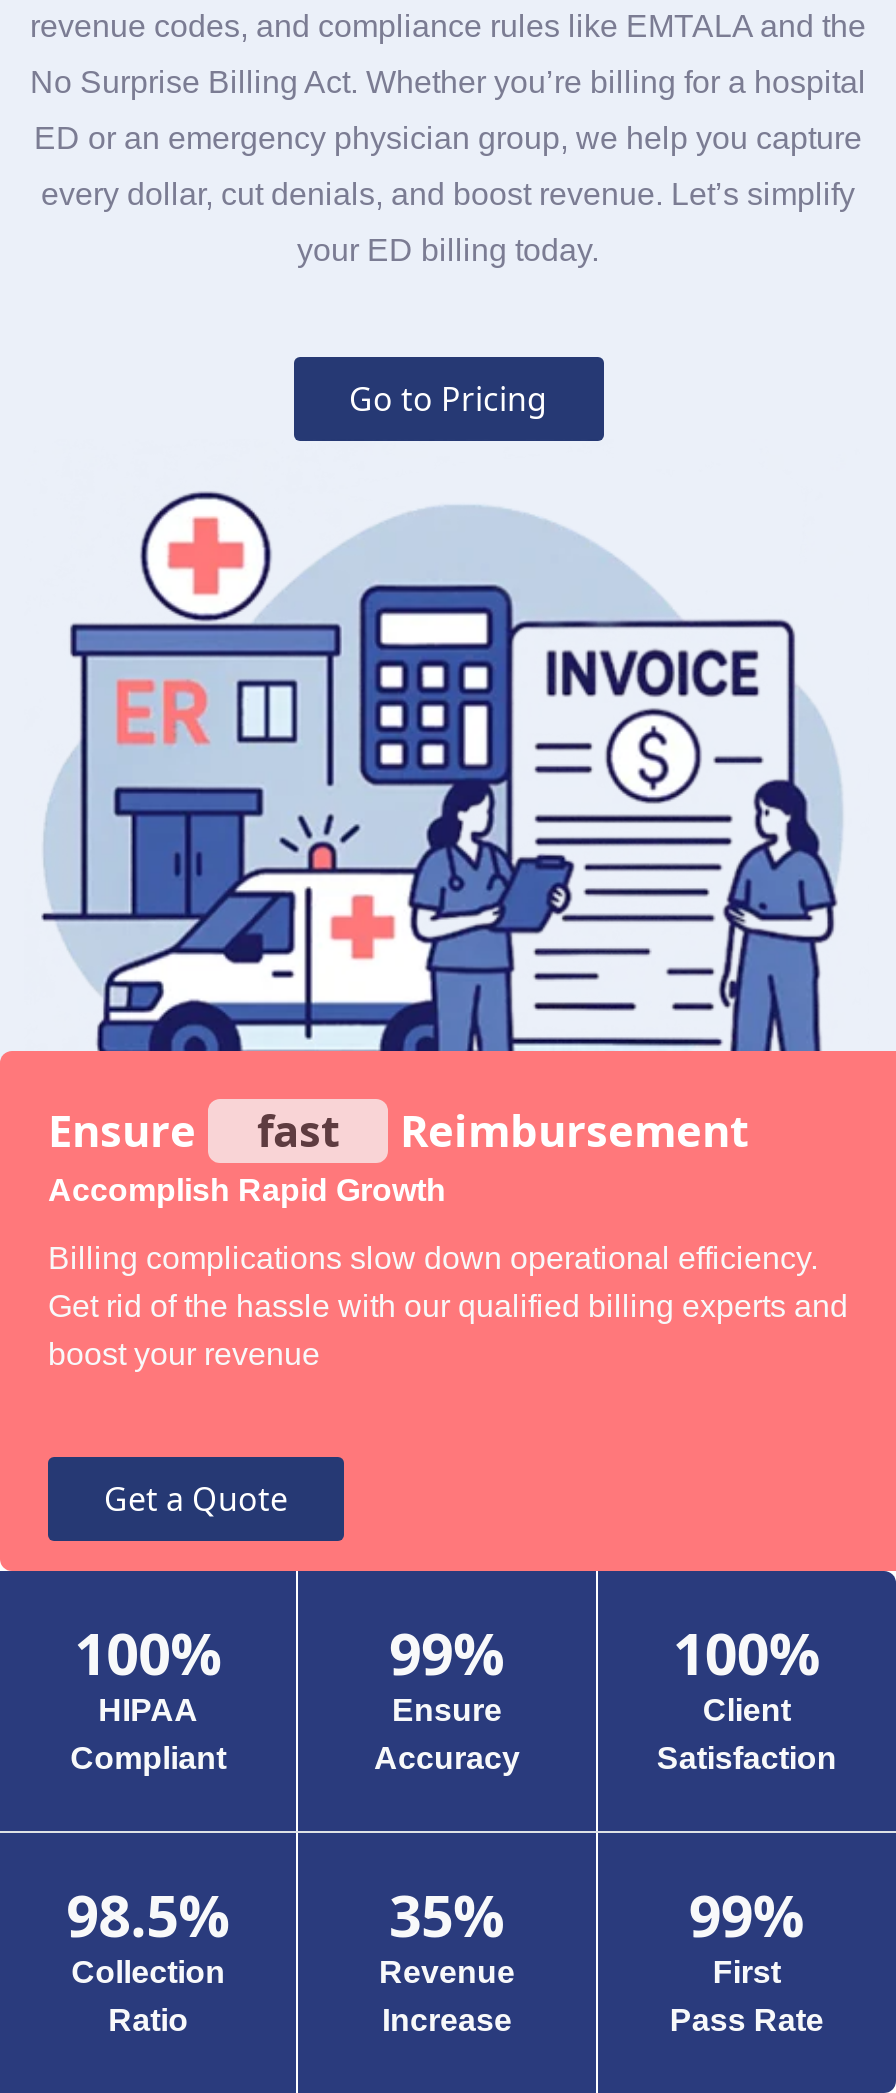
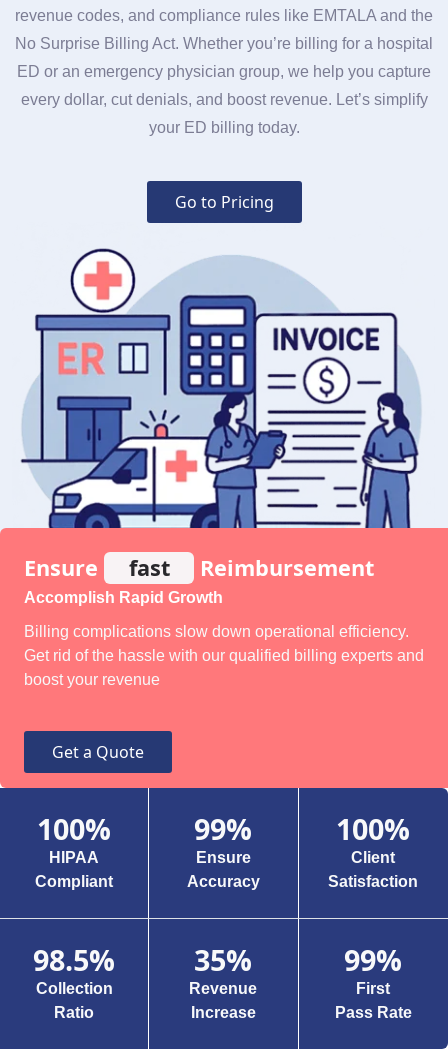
- Ensure
- fast
- Reimbursement
+ Ensure accurate Reimbursement
